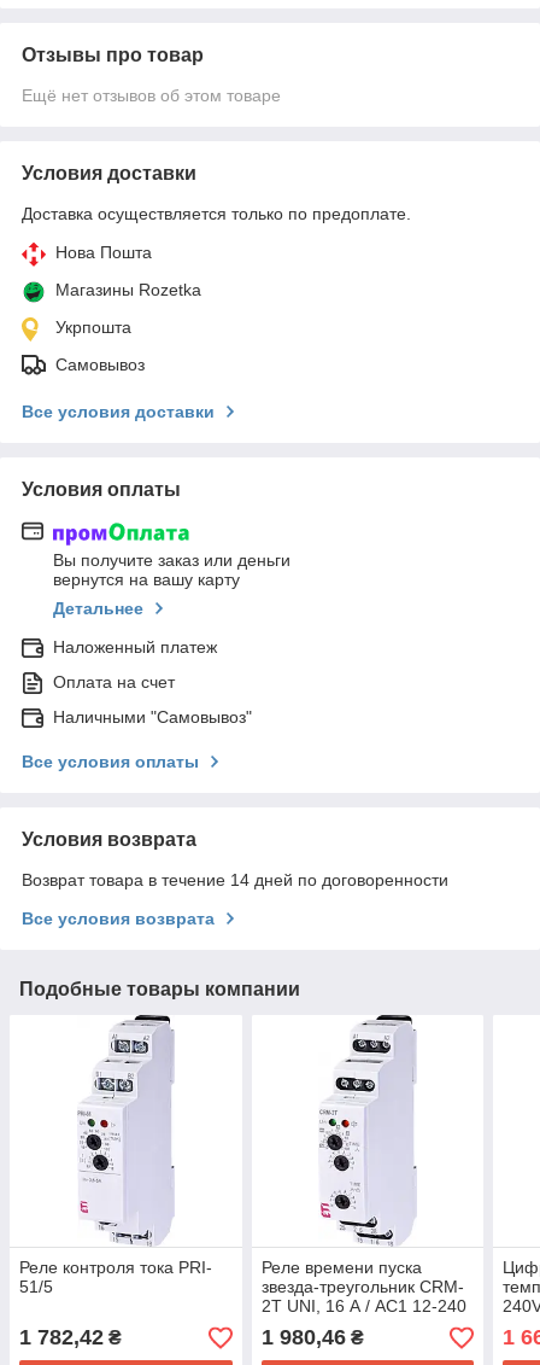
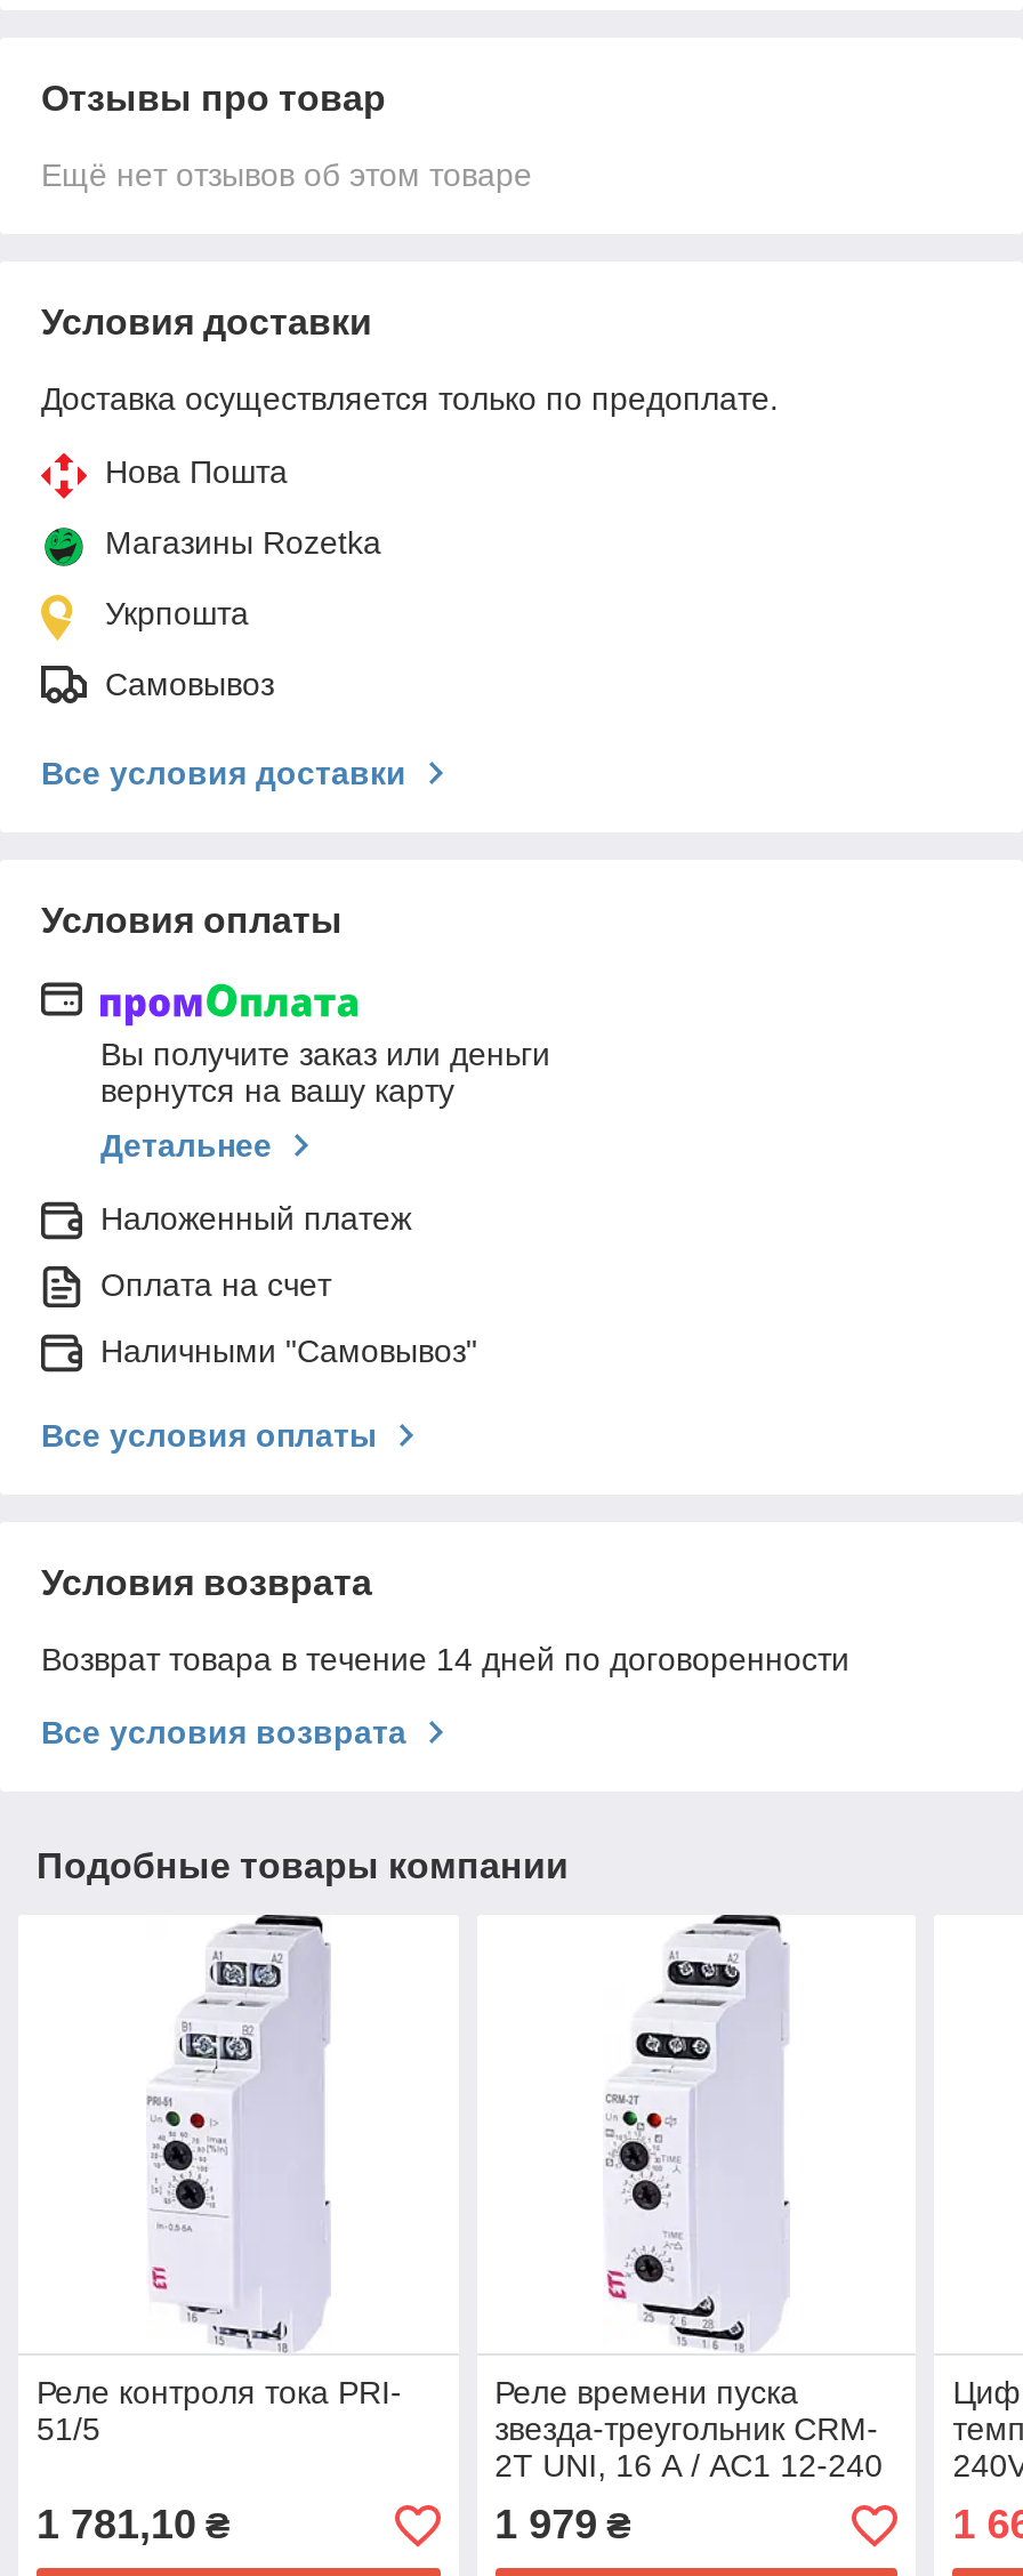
- 1 782,42 ₴
+ 1 781,10 ₴

- 1 980,46 ₴
+ 1 979 ₴
